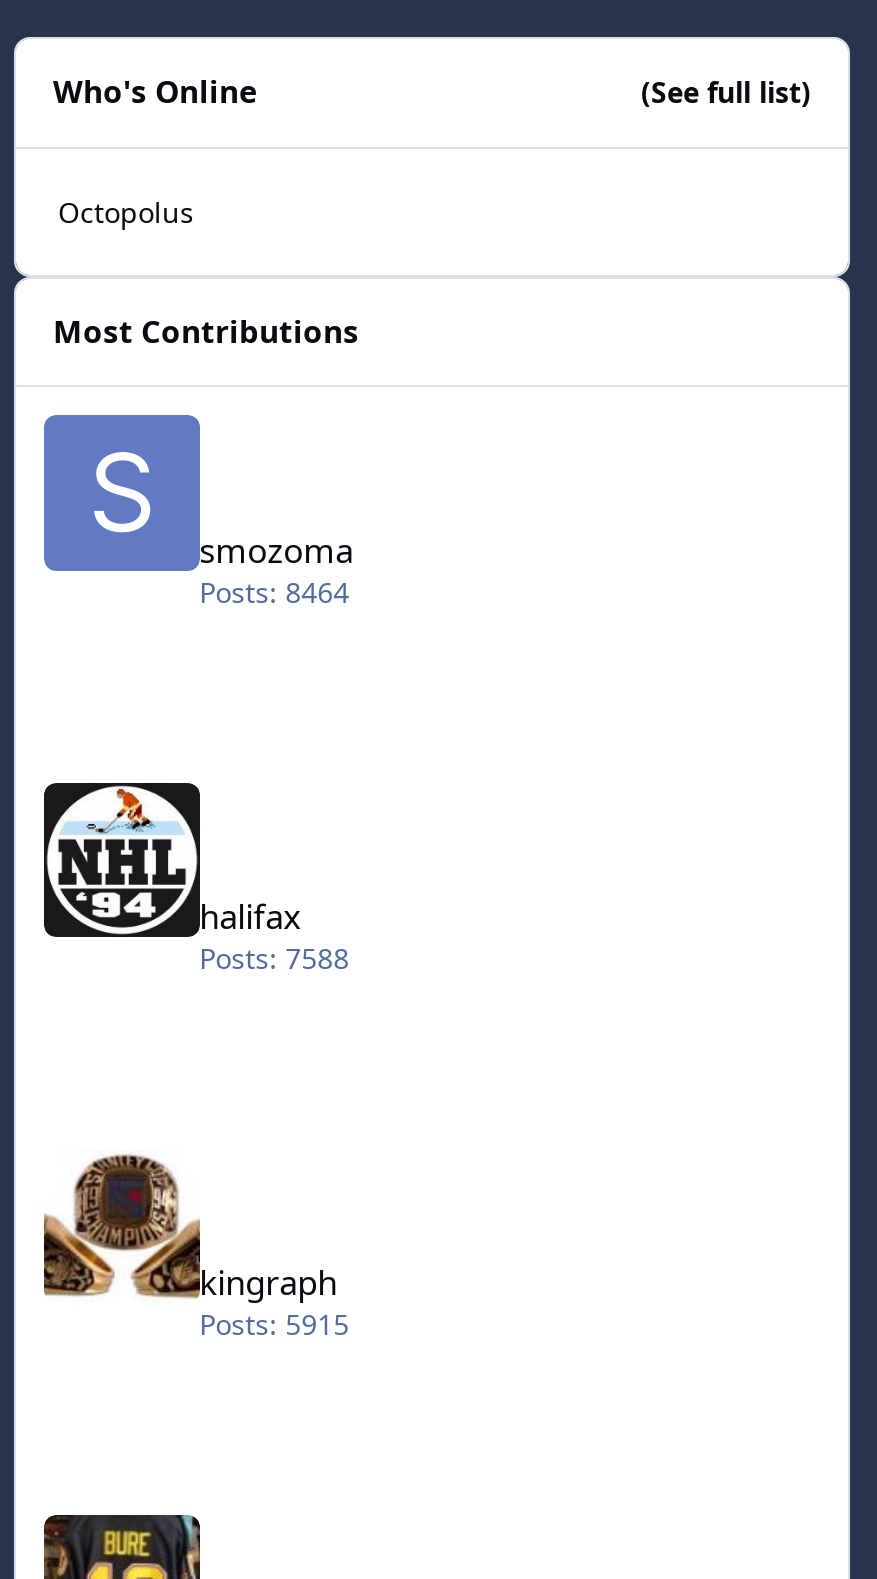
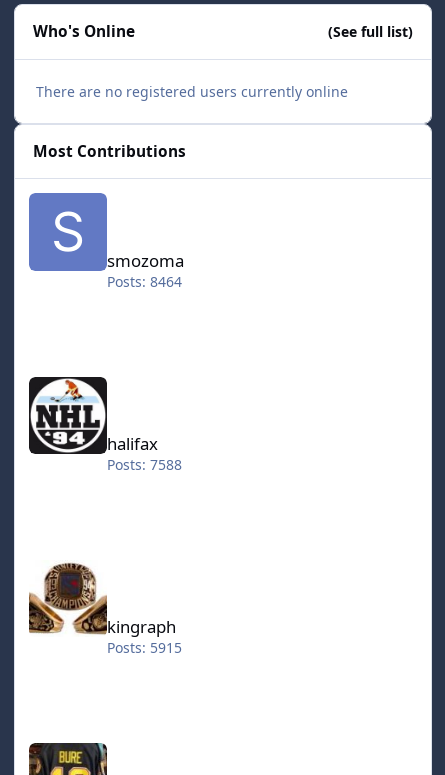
- Octopolus
+ There are no registered users currently online
